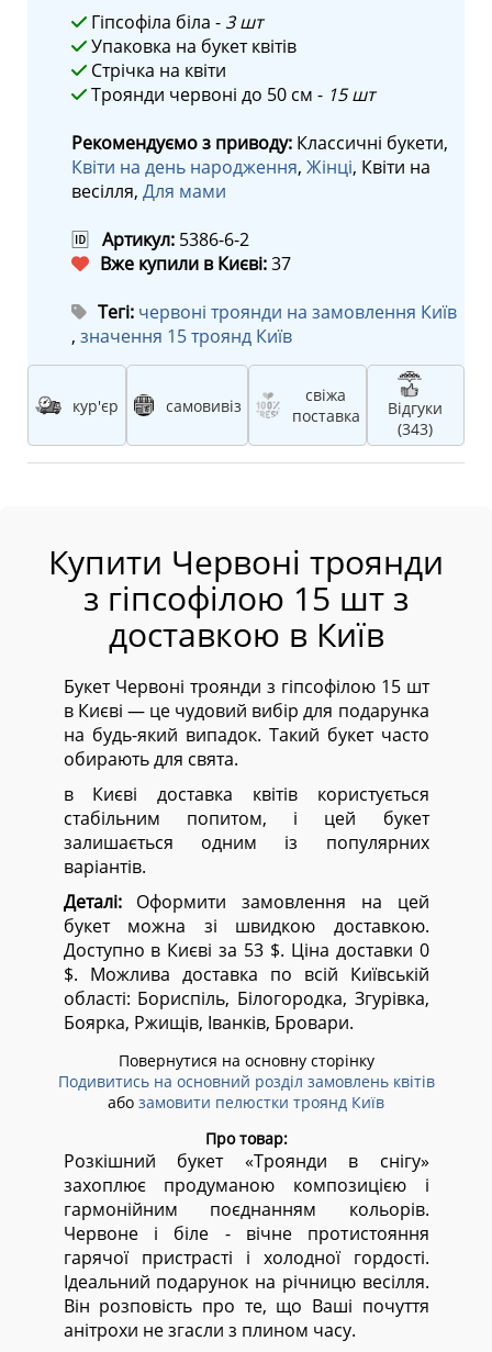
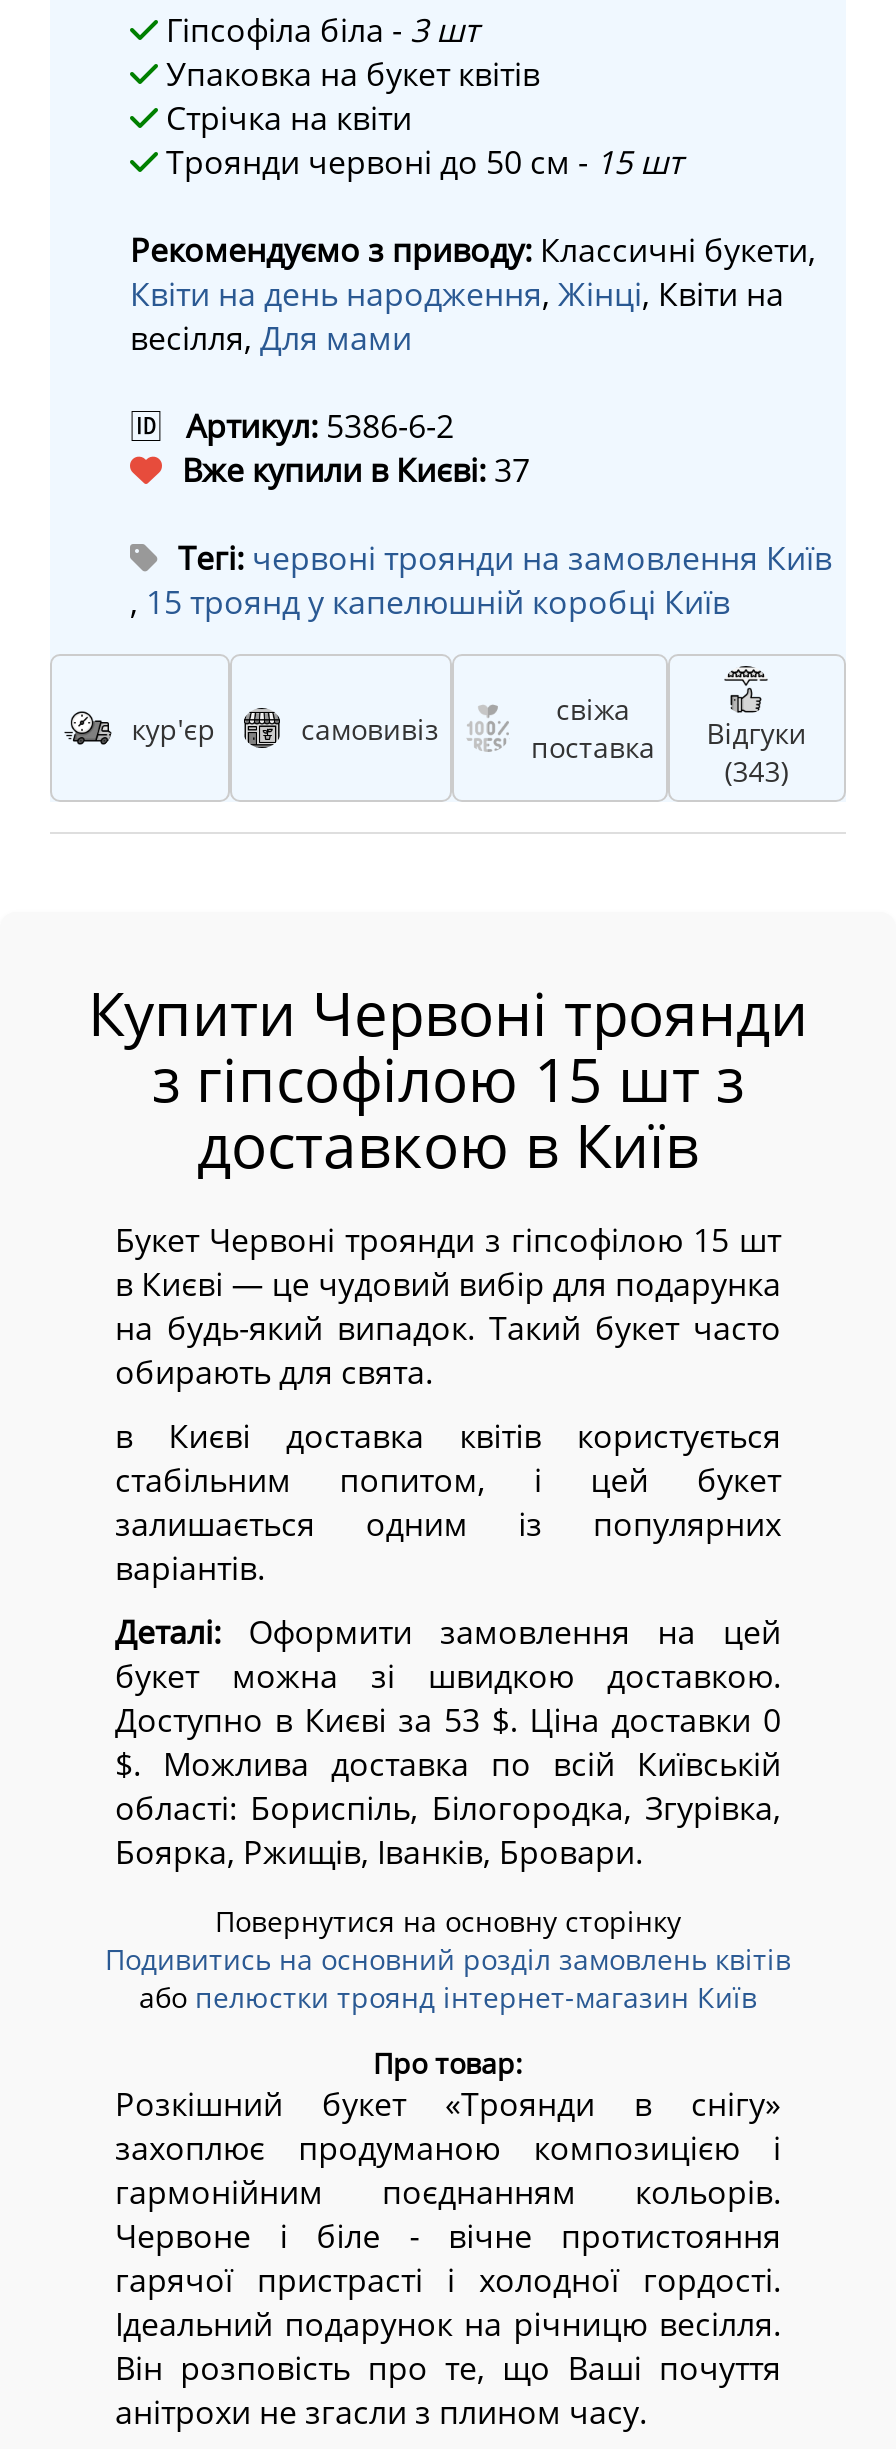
- , значення 15 троянд Київ
+ , 15 троянд у капелюшній коробці Київ

- або замовити пелюстки троянд Київ
+ або пелюстки троянд інтернет-магазин Київ
